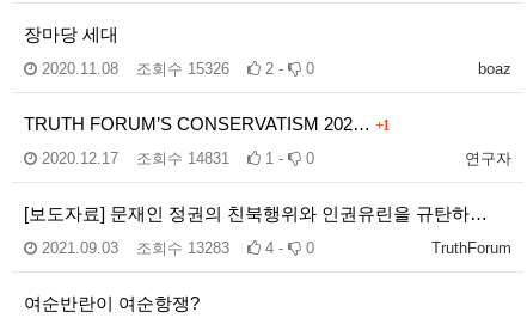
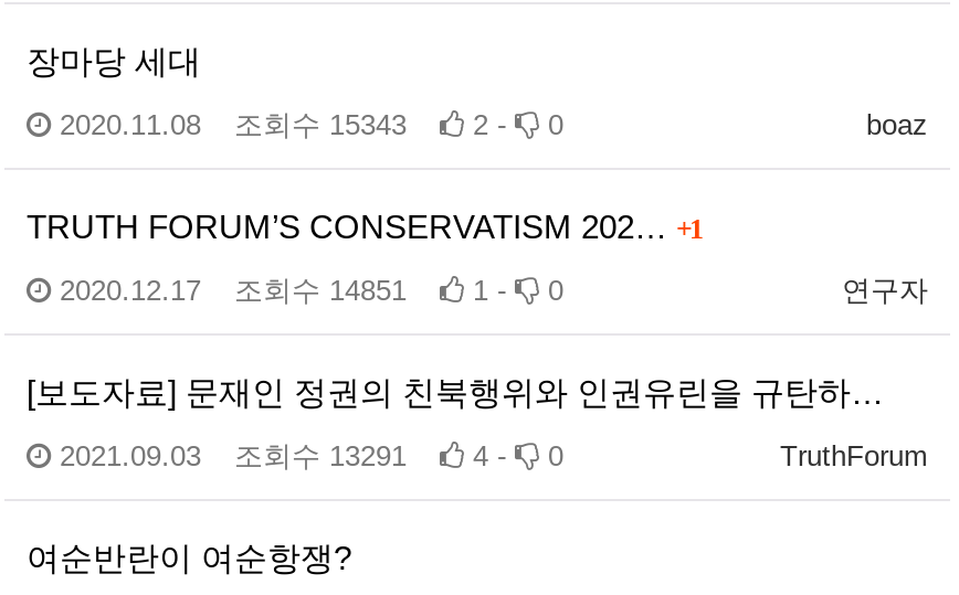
- 조회수 15326
+ 조회수 15343

- 조회수 14831
+ 조회수 14851

- 2021.09.03 조회수 13283 4 - 0
+ 2021.09.03 조회수 13291 4 - 0
